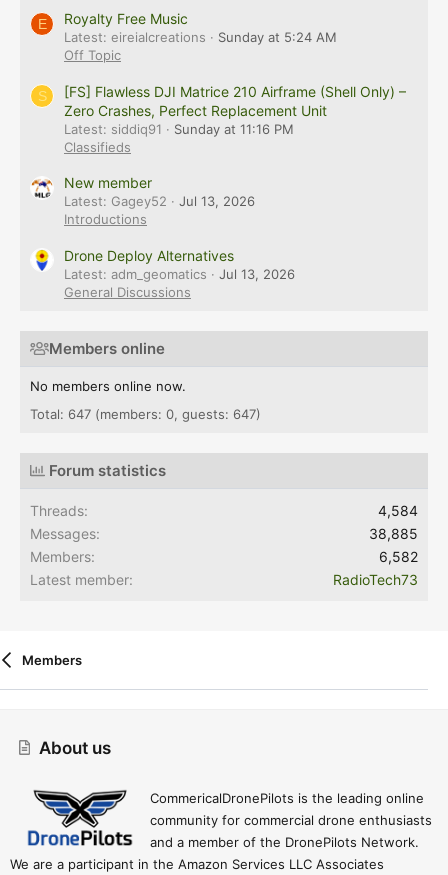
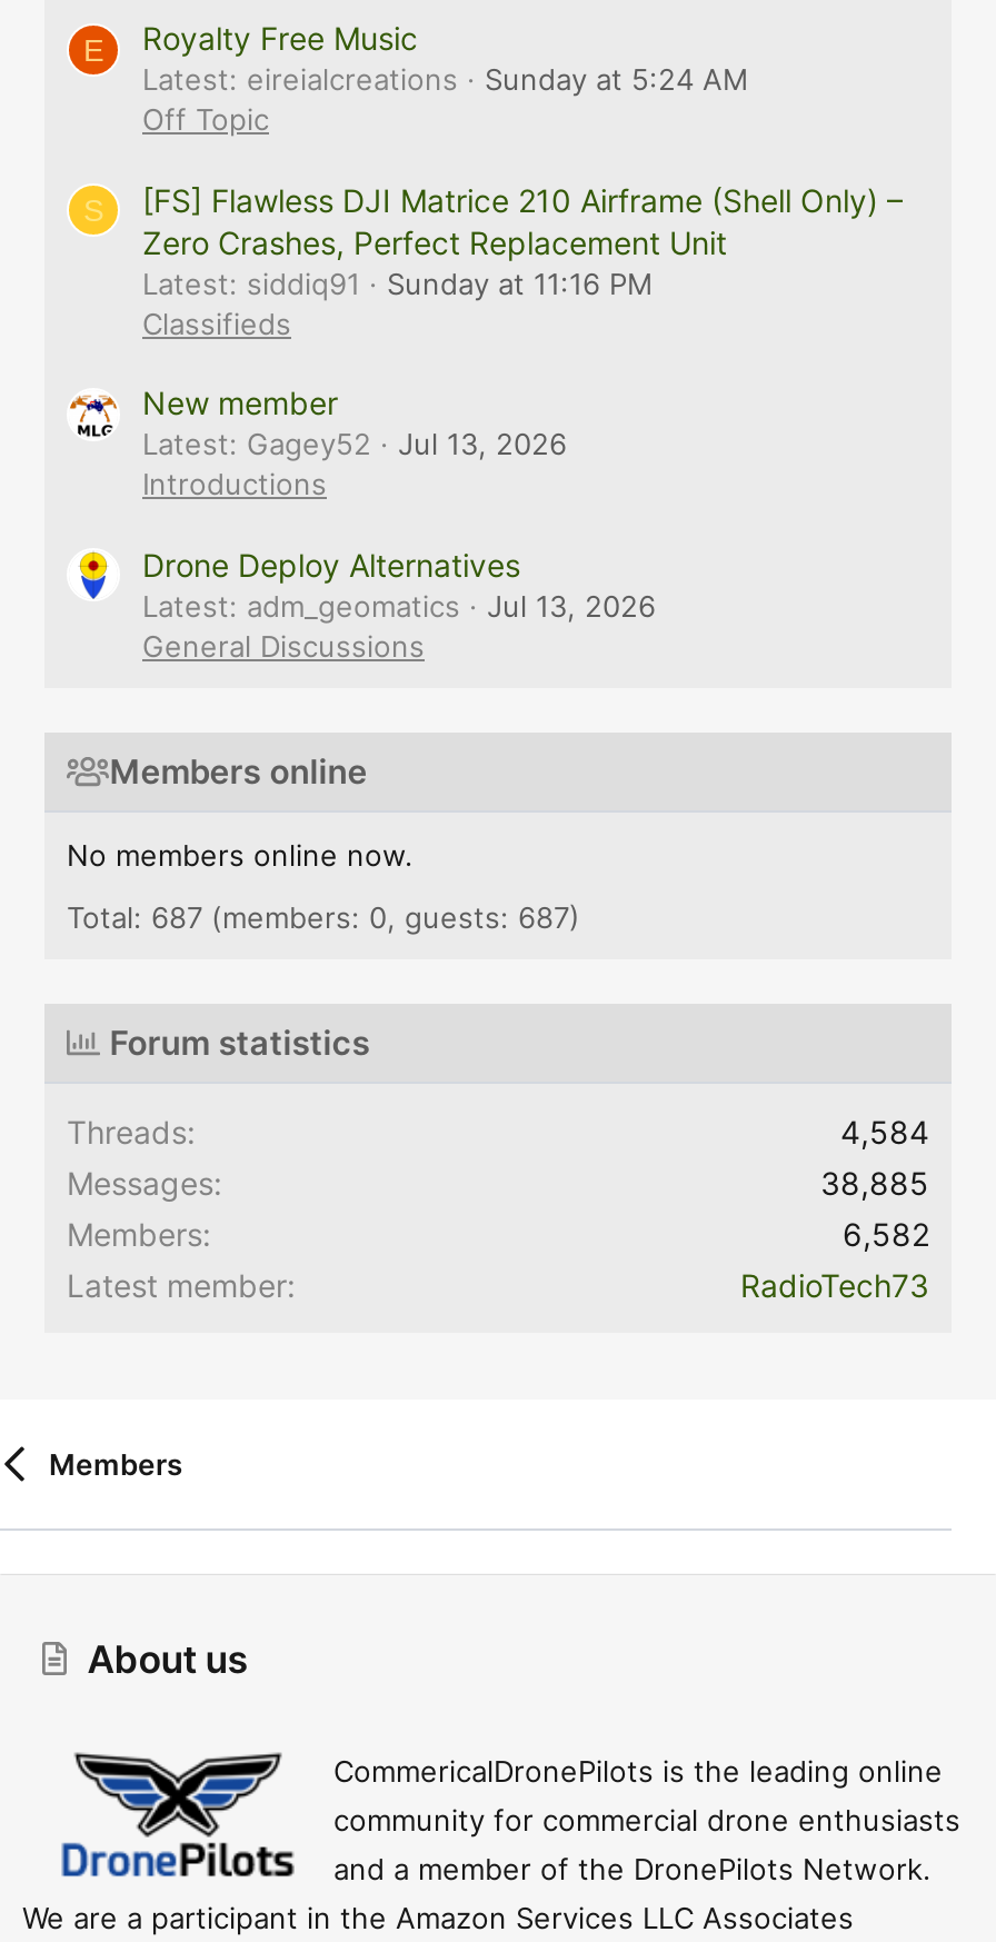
- Total: 647 (members: 0, guests: 647)
+ Total: 687 (members: 0, guests: 687)
